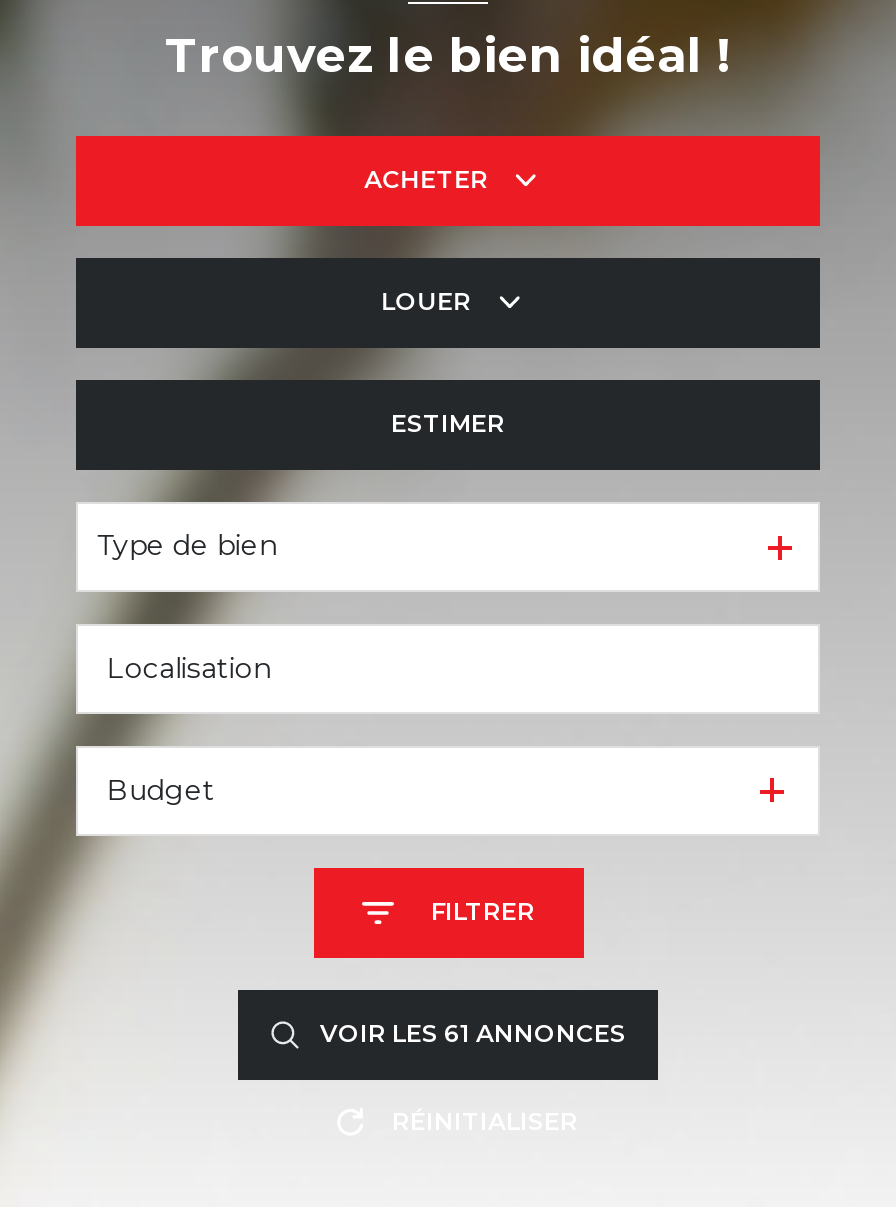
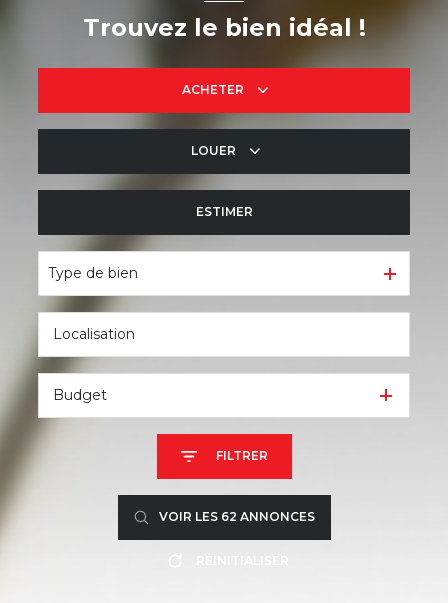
- VOIR LES 61 ANNONCES
+ VOIR LES 62 ANNONCES
